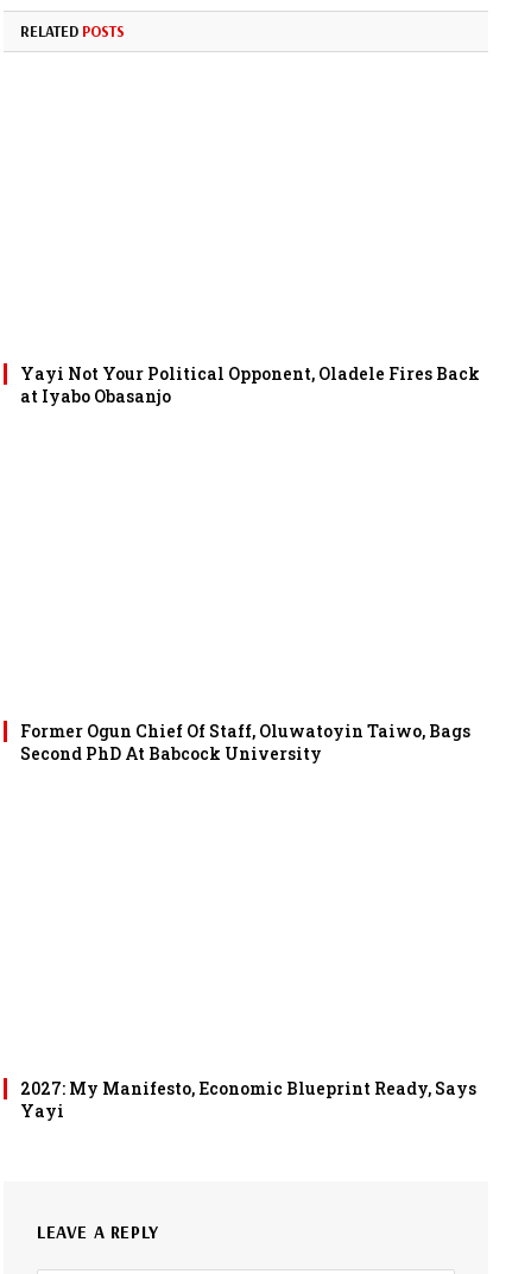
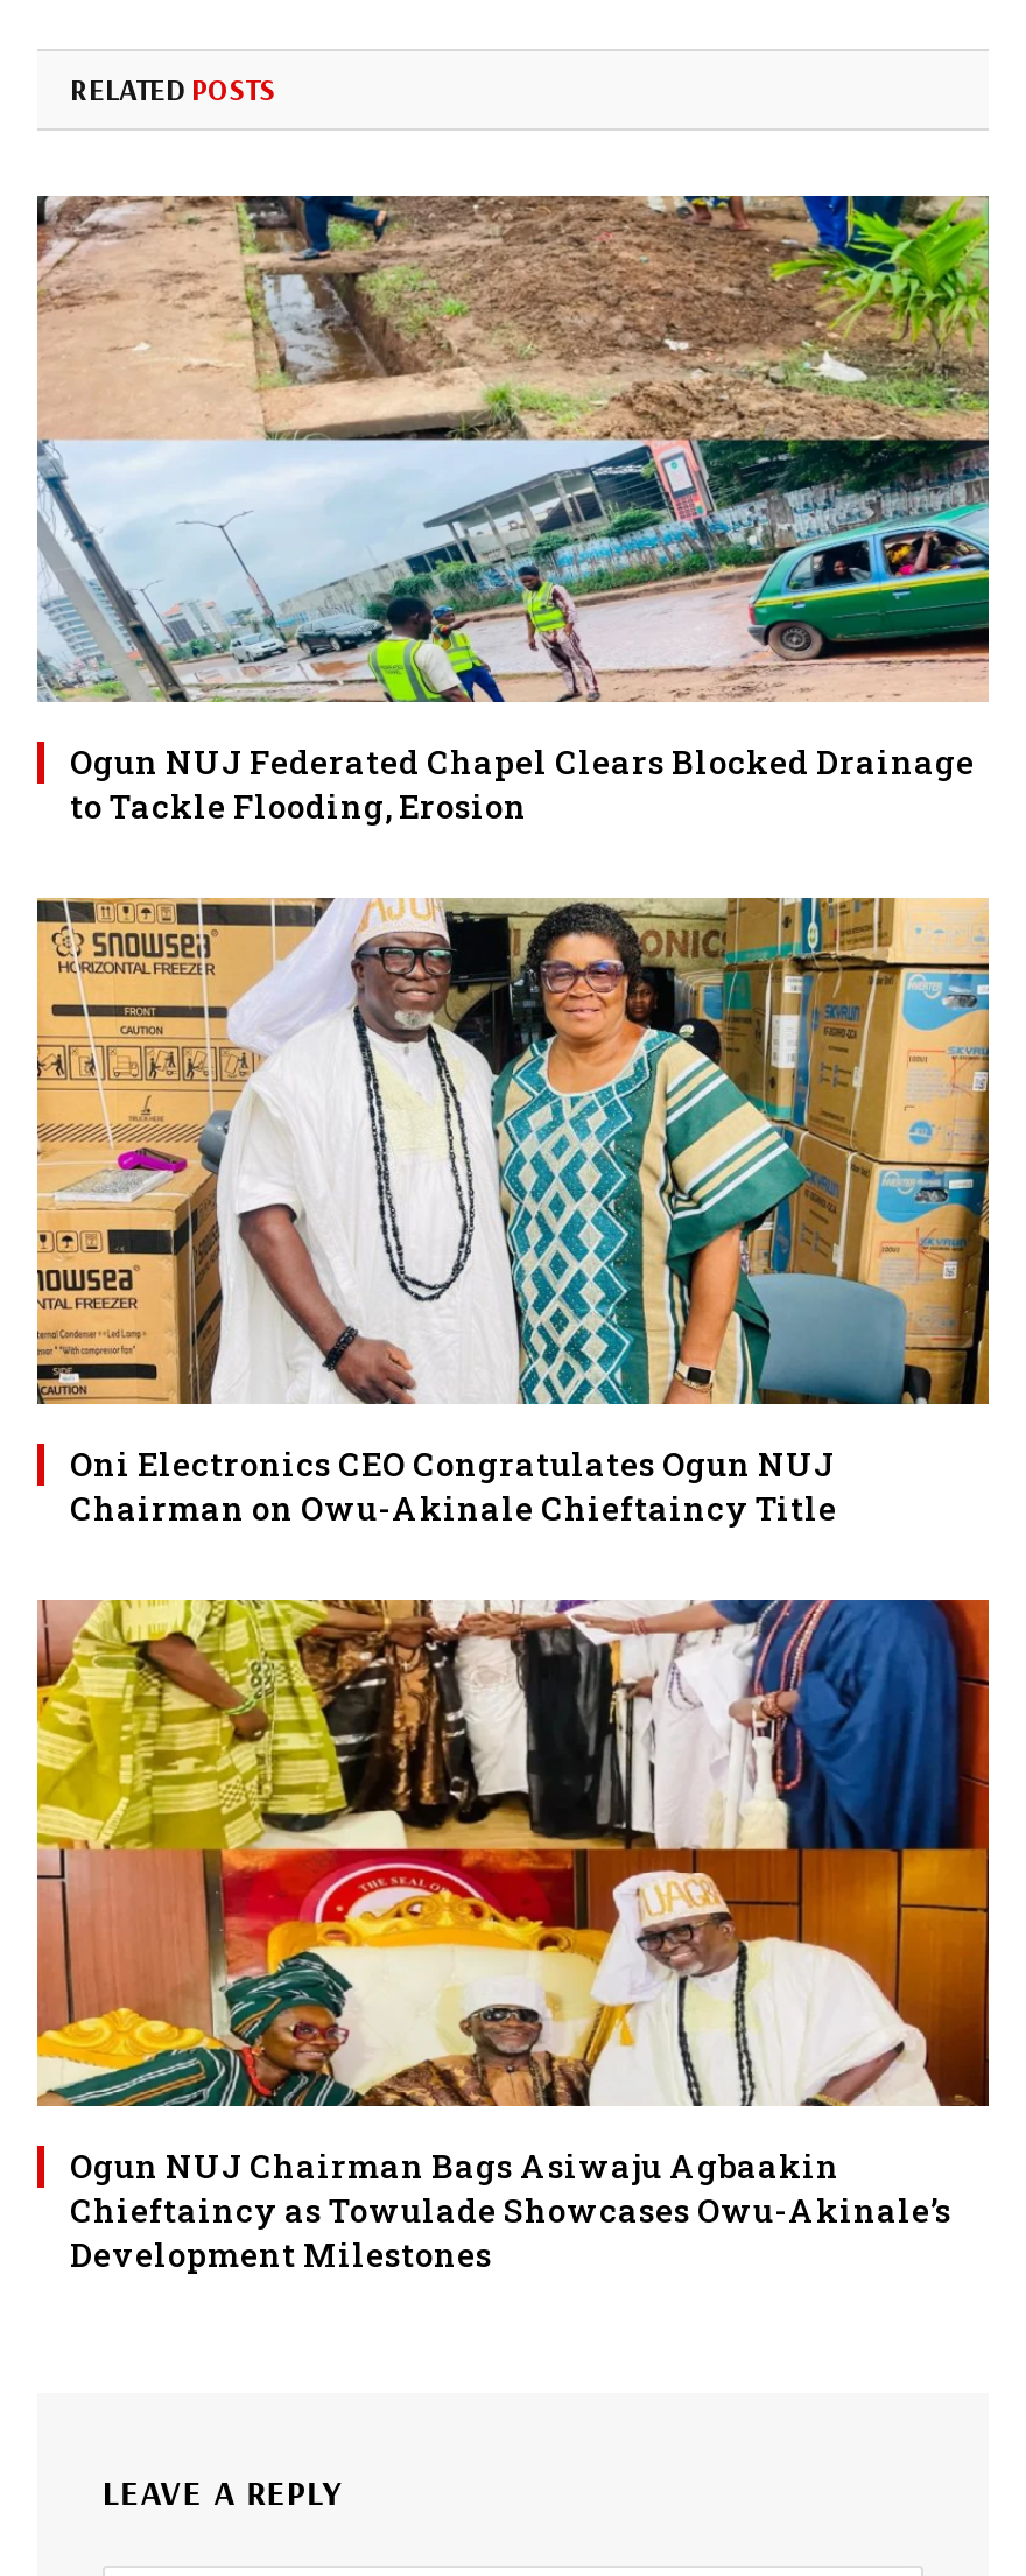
+ [image]

+ [image]

+ [image]

- Yayi Not Your Political Opponent, Oladele Fires Back
- at Iyabo Obasanjo
+ Ogun NUJ Federated Chapel Clears Blocked Drainage
+ to Tackle Flooding, Erosion

- Former Ogun Chief Of Staff, Oluwatoyin Taiwo, Bags
- Second PhD At Babcock University
+ Oni Electronics CEO Congratulates Ogun NUJ
+ Chairman on Owu-Akinale Chieftaincy Title

- 2027: My Manifesto, Economic Blueprint Ready, Says
- Yayi
+ Ogun NUJ Chairman Bags Asiwaju Agbaakin
+ Chieftaincy as Towulade Showcases Owu-Akinale’s
+ Development Milestones
